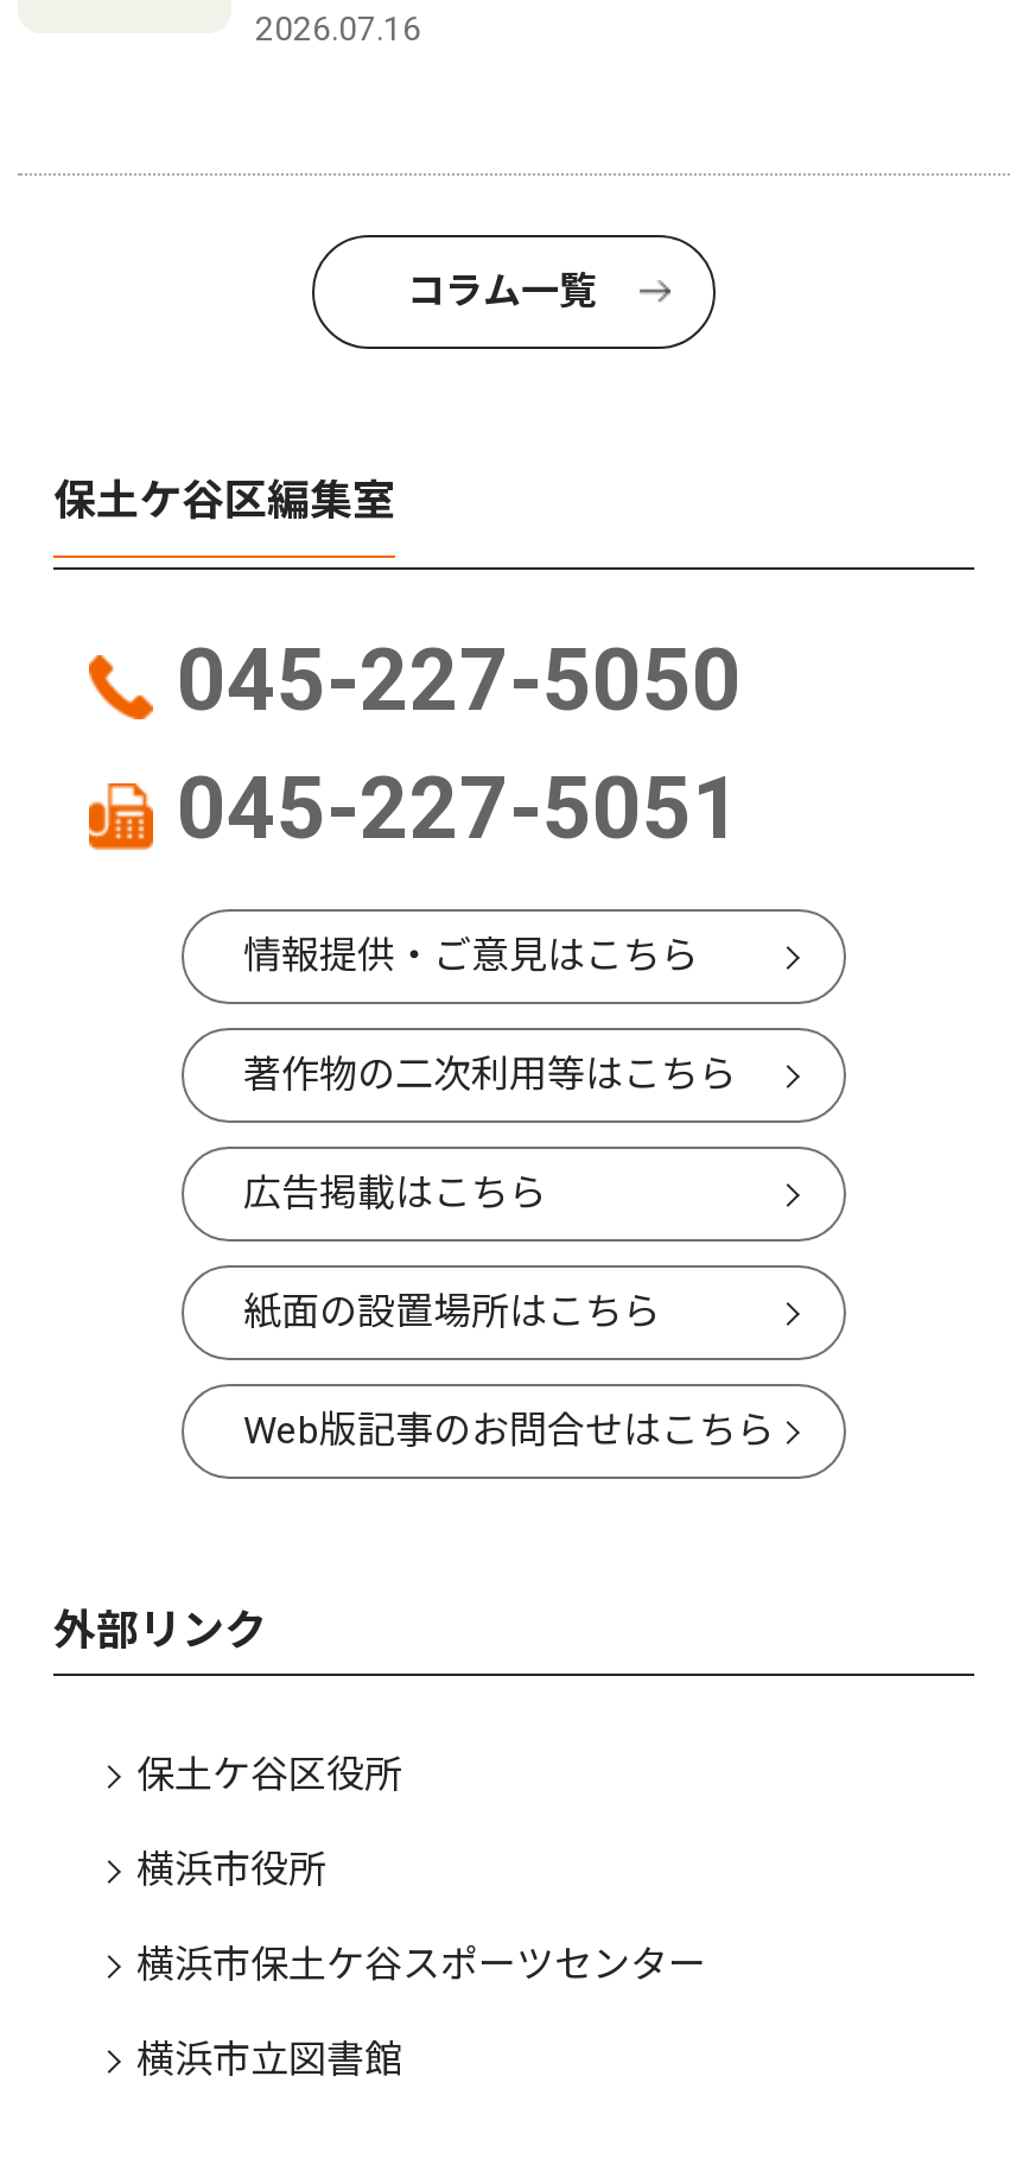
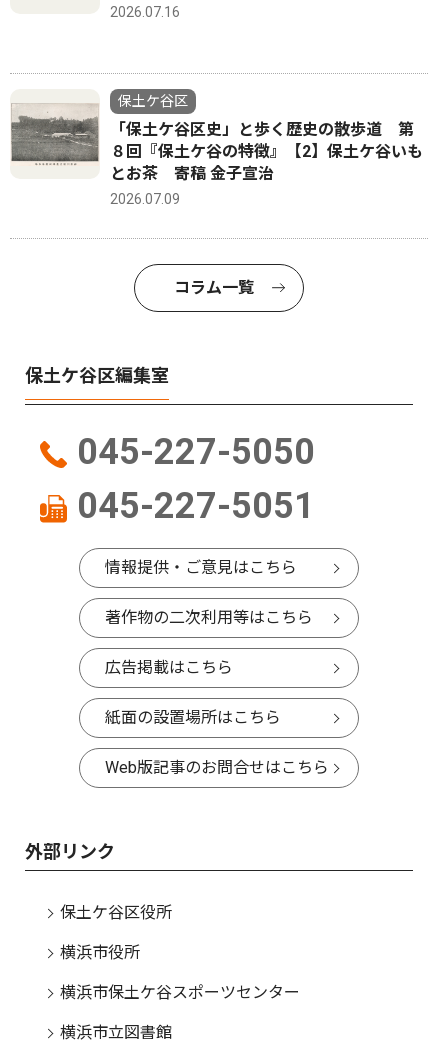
+ [image]
+ 保土ケ谷区
+ 「保土ケ谷区史」と歩く歴史の散歩道 第
+ ８回『保土ケ谷の特徴』【2】保土ケ谷いも
+ とお茶 寄稿 金子宣治
+ 2026.07.09
